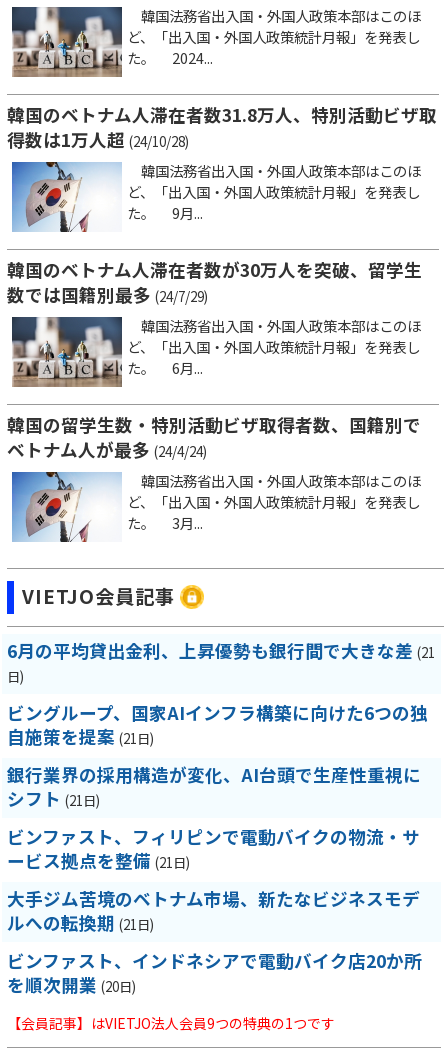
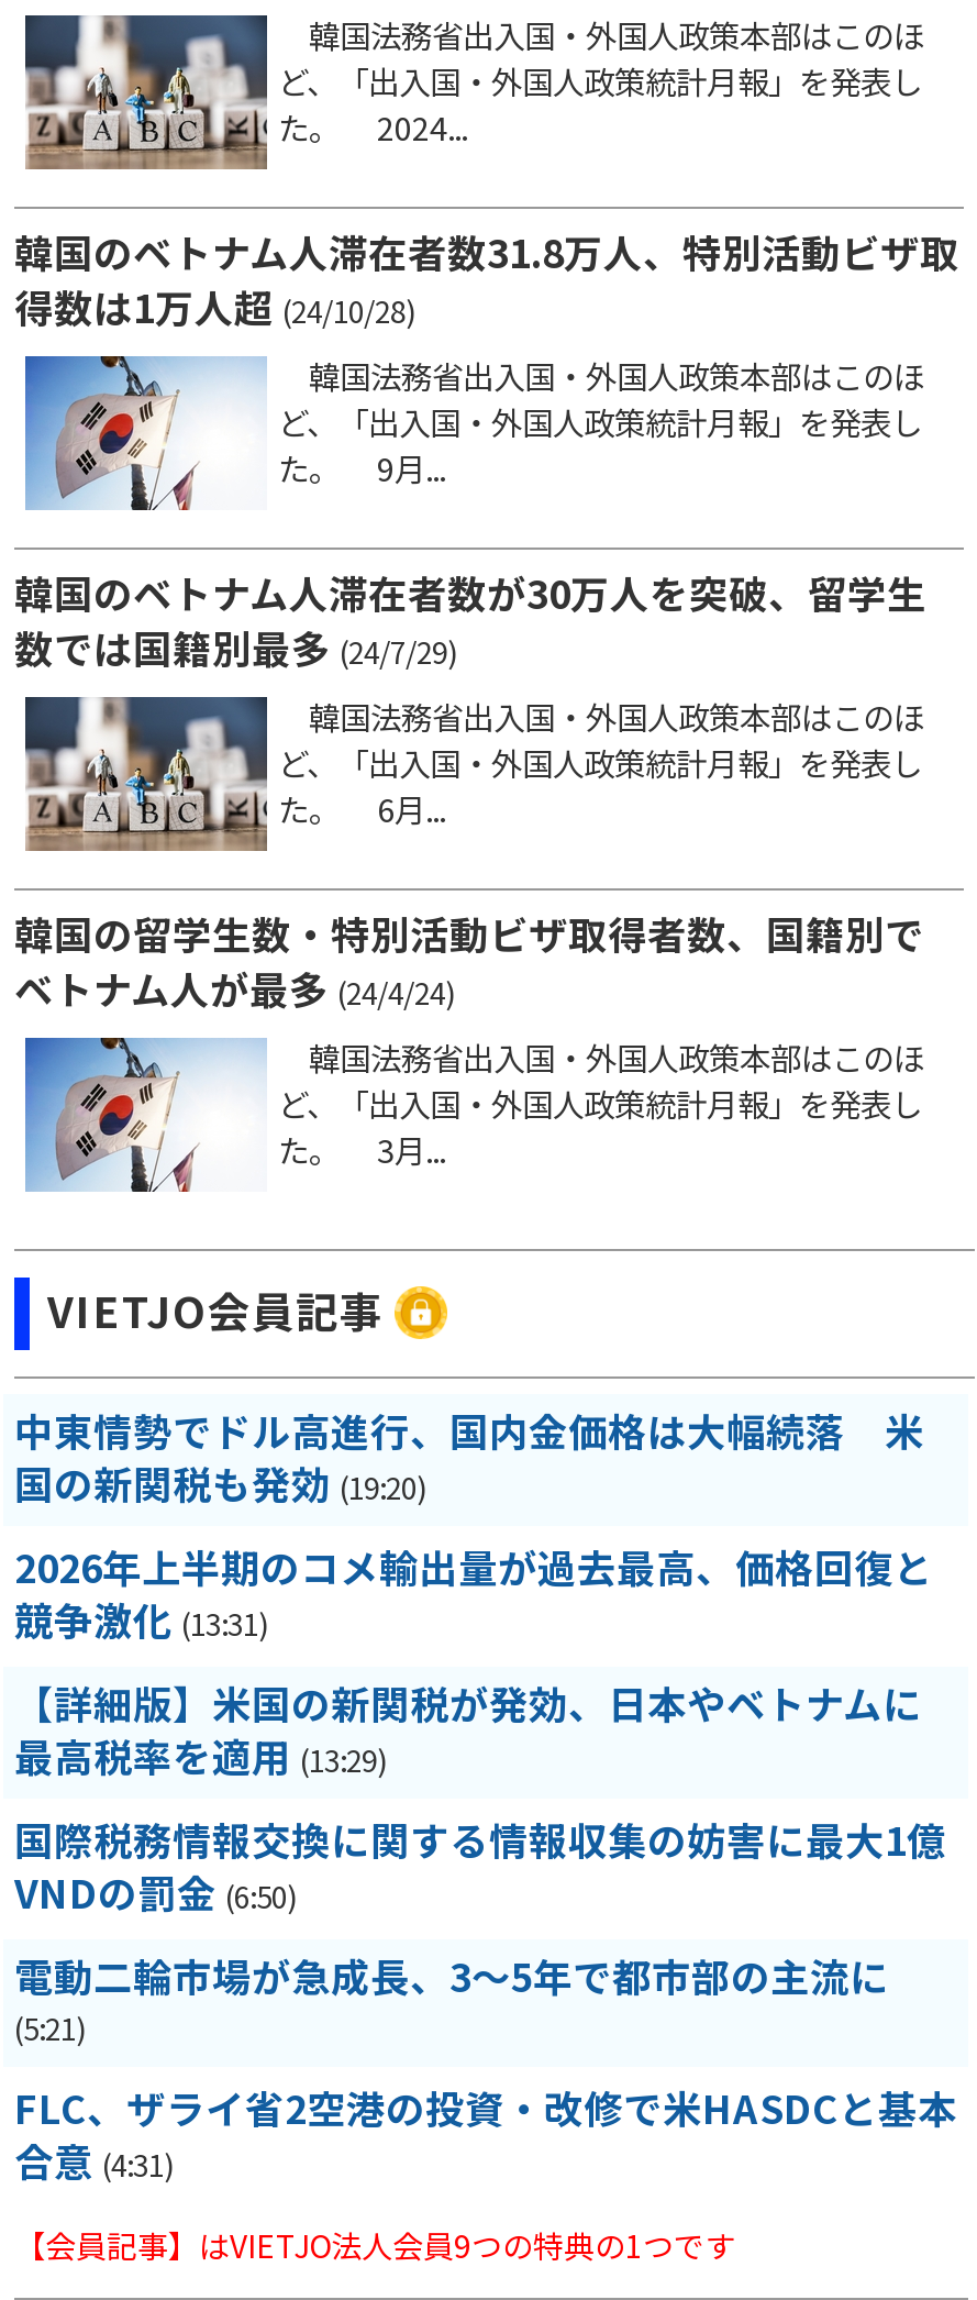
- 6月の平均貸出金利、上昇優勢も銀行間で大きな差 (21
- 日)
+ 中東情勢でドル高進行、国内金価格は大幅続落 米
+ 国の新関税も発効 (19:20)

- ビングループ、国家AIインフラ構築に向けた6つの独
- 自施策を提案 (21日)
+ 2026年上半期のコメ輸出量が過去最高、価格回復と
+ 競争激化 (13:31)

- 銀行業界の採用構造が変化、AI台頭で生産性重視に
- シフト (21日)
+ 【詳細版】米国の新関税が発効、日本やベトナムに
+ 最高税率を適用 (13:29)

- ビンファスト、フィリピンで電動バイクの物流・サ
- ービス拠点を整備 (21日)
+ 国際税務情報交換に関する情報収集の妨害に最大1億
+ VNDの罰金 (6:50)

- 大手ジム苦境のベトナム市場、新たなビジネスモデ
- ルへの転換期 (21日)
+ 電動二輪市場が急成長、3～5年で都市部の主流に
+ (5:21)

- ビンファスト、インドネシアで電動バイク店20か所
- を順次開業 (20日)
+ FLC、ザライ省2空港の投資・改修で米HASDCと基本
+ 合意 (4:31)
